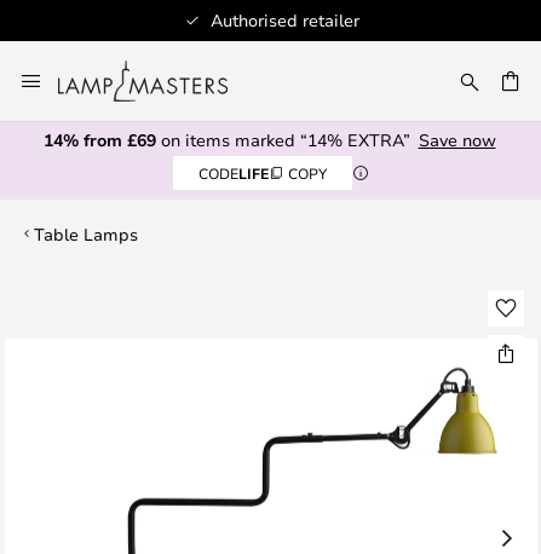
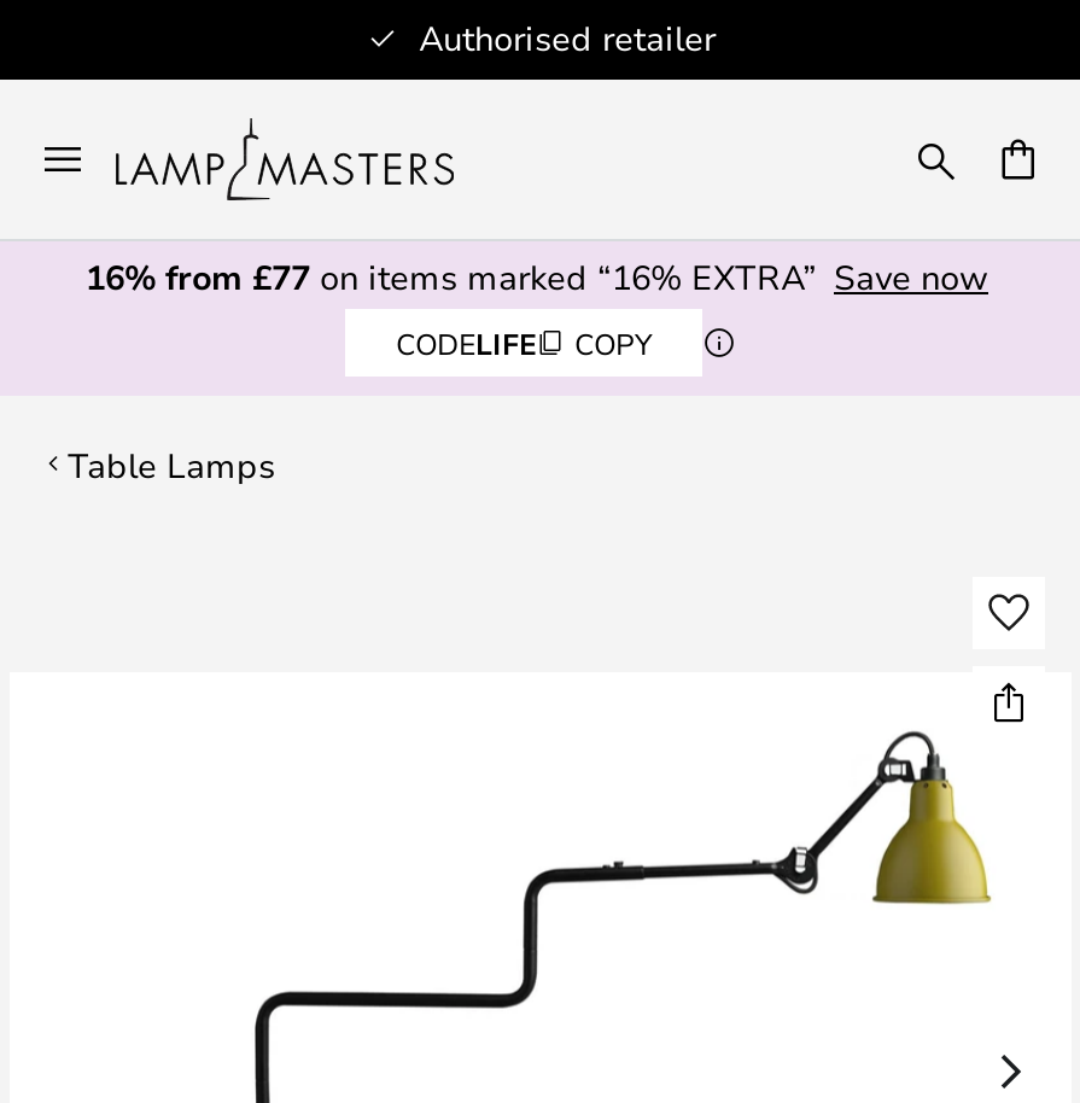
- 14% from £69 on items marked “14% EXTRA” Save now
+ 16% from £77 on items marked “16% EXTRA” Save now
